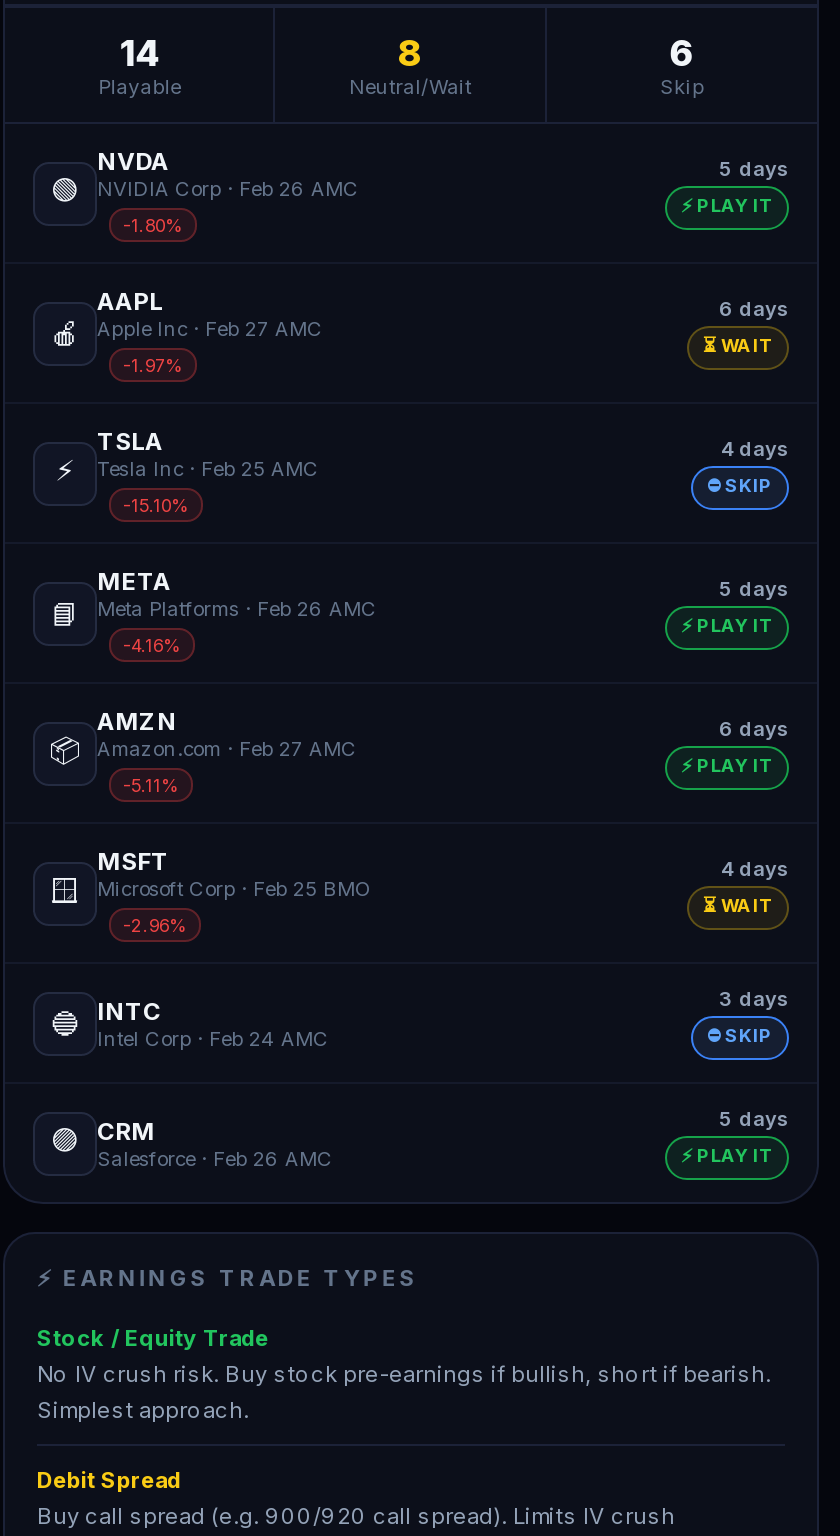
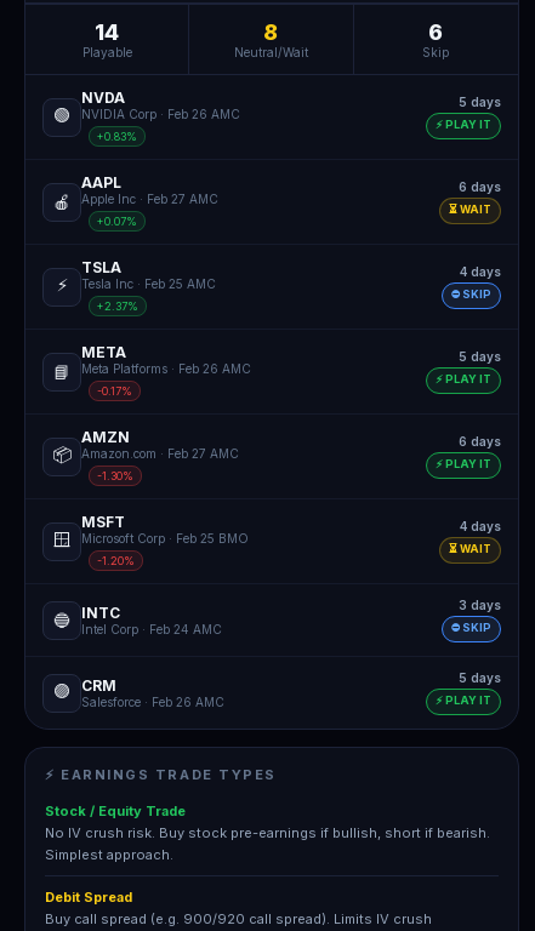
- -1.80%
+ +0.83%

- -1.97%
+ +0.07%

- -15.10%
+ +2.37%

- -4.16%
+ -0.17%

- -5.11%
+ -1.30%

- -2.96%
+ -1.20%
